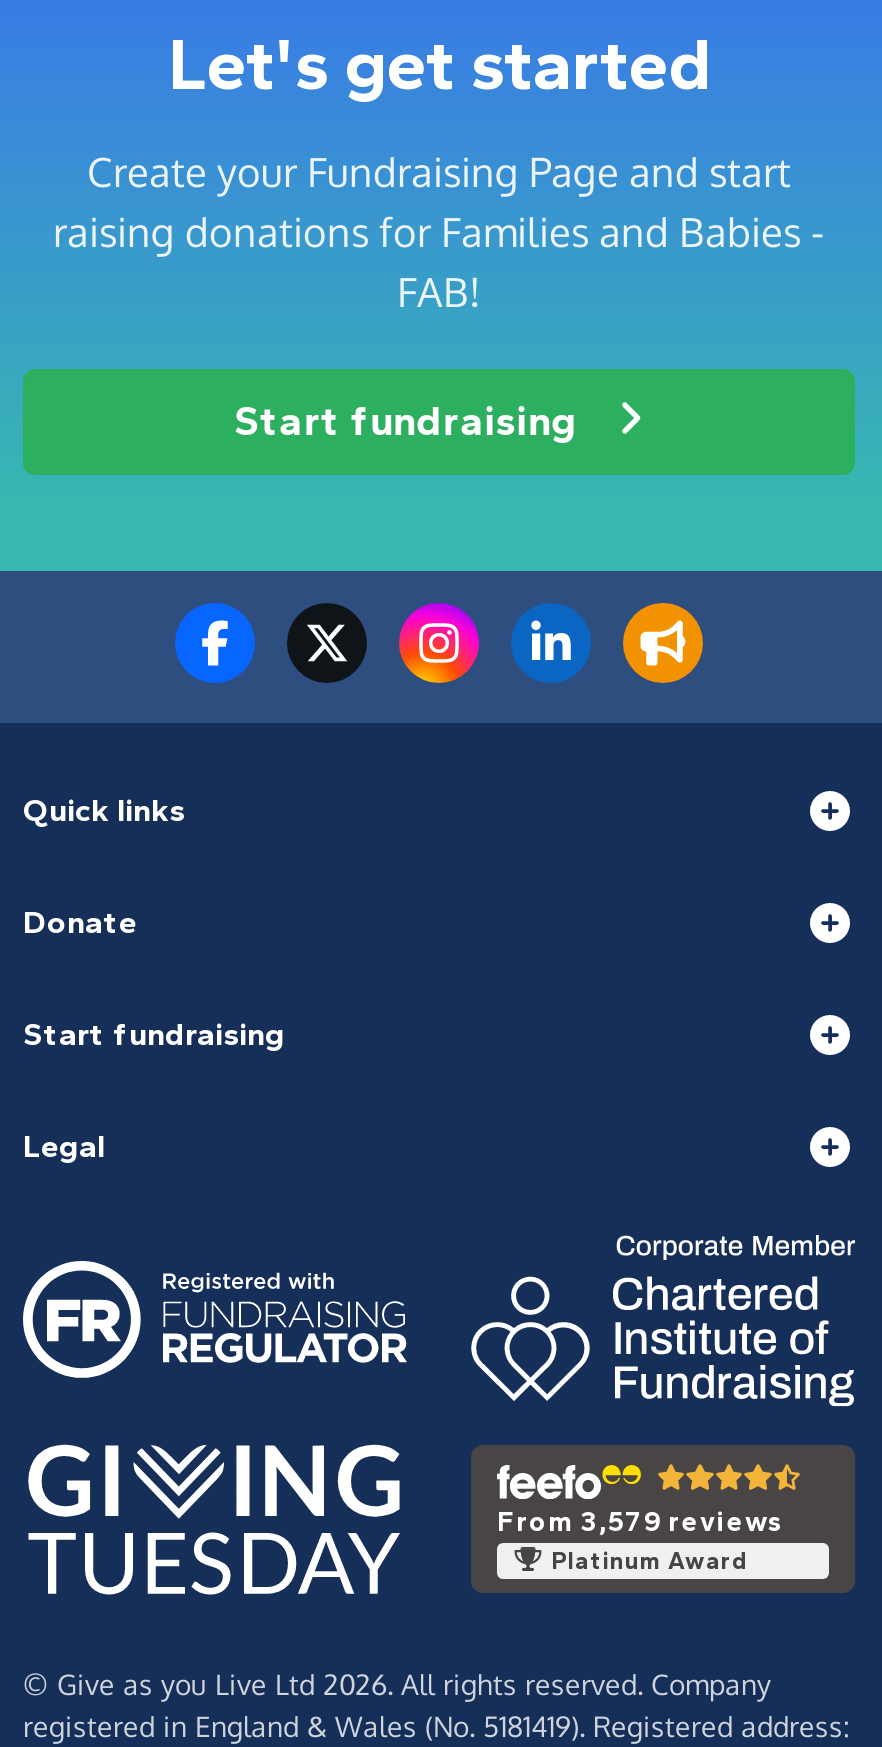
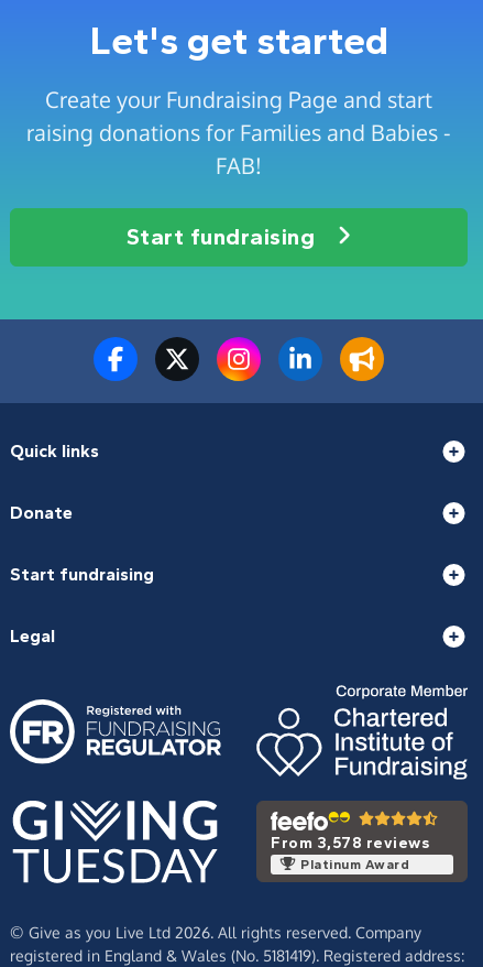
- From 3,579 reviews
+ From 3,578 reviews
